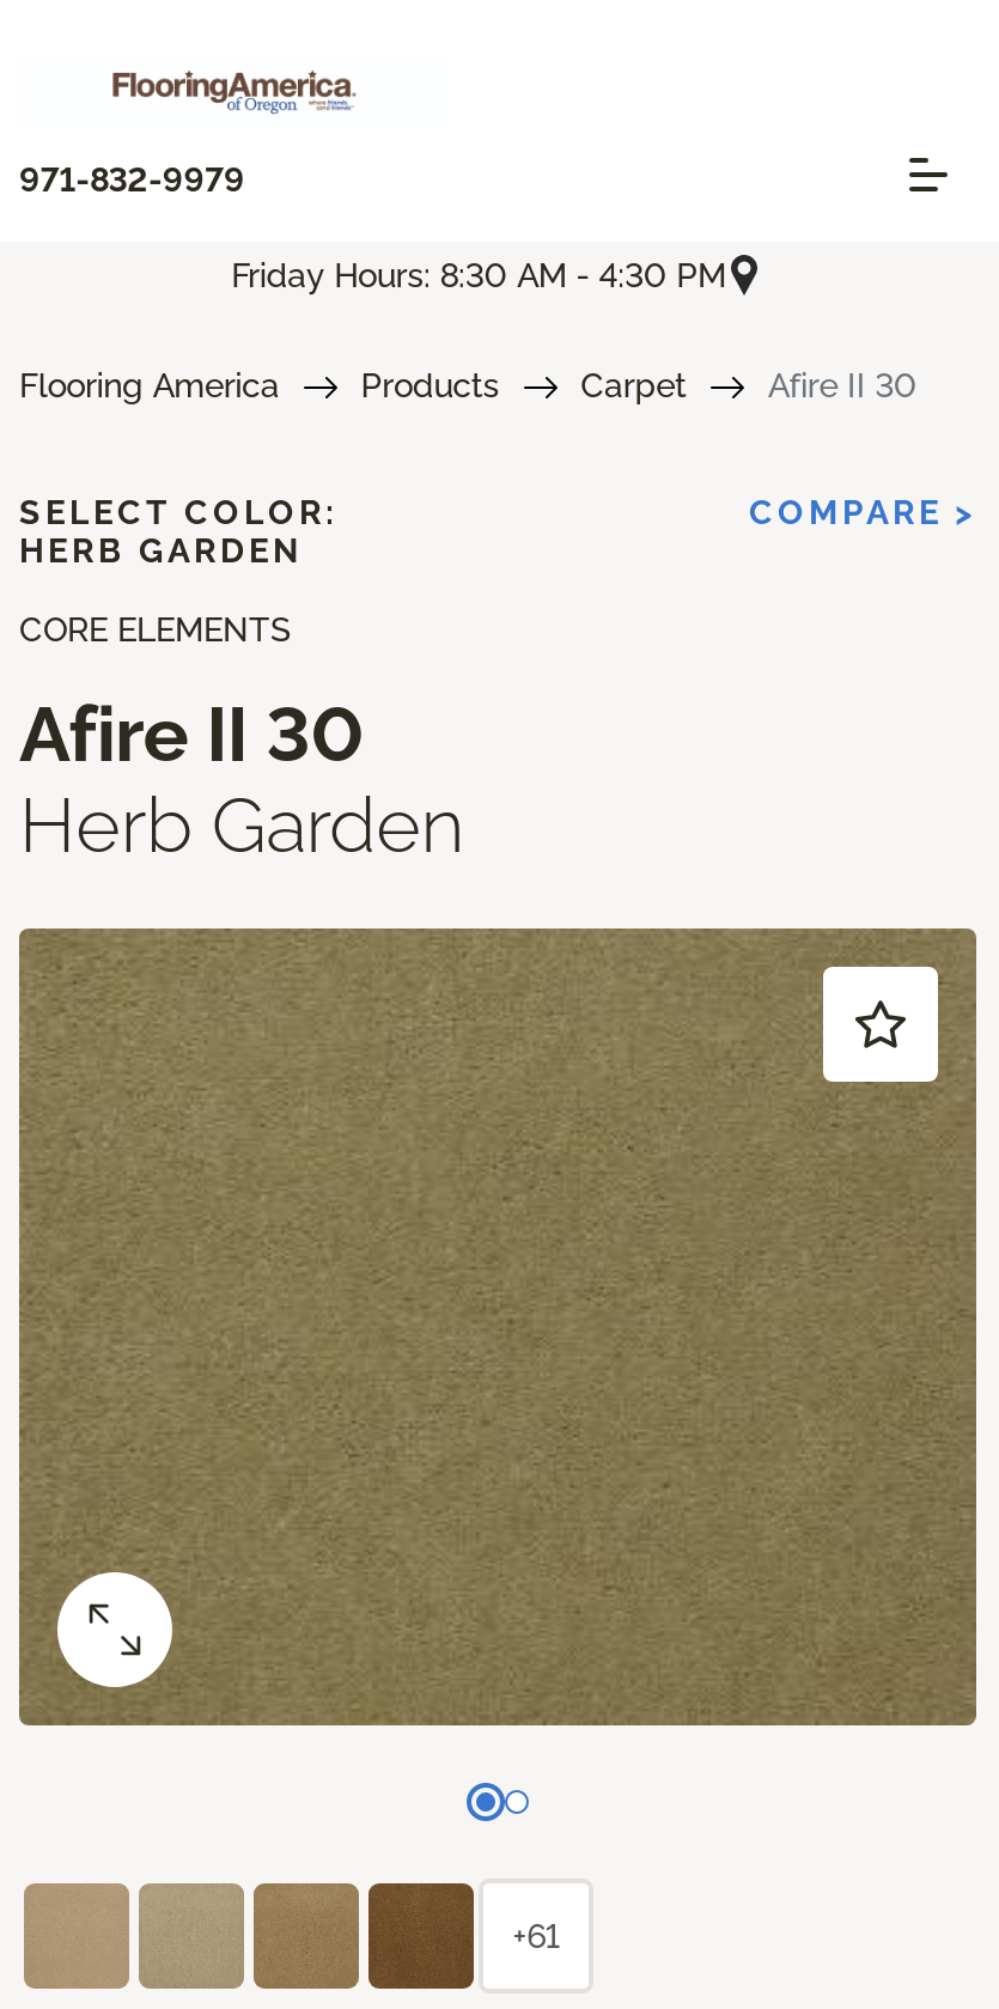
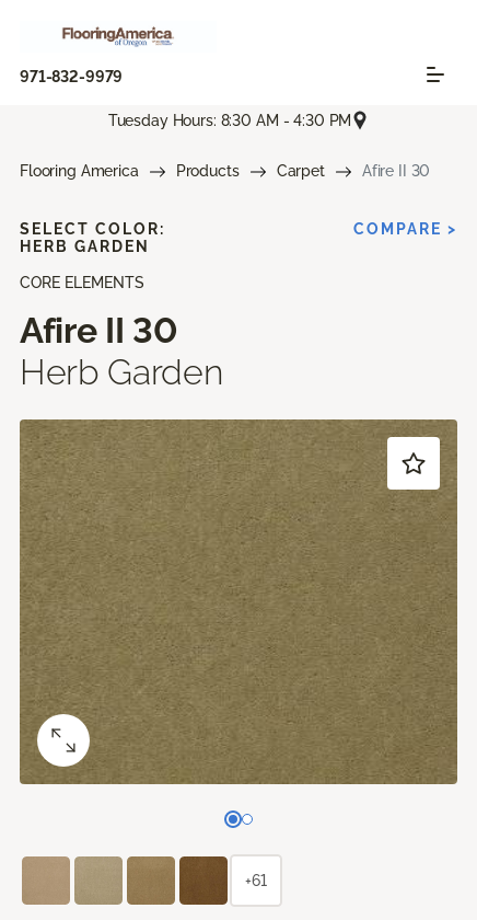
- Friday Hours: 8:30 AM - 4:30 PM
+ Tuesday Hours: 8:30 AM - 4:30 PM
